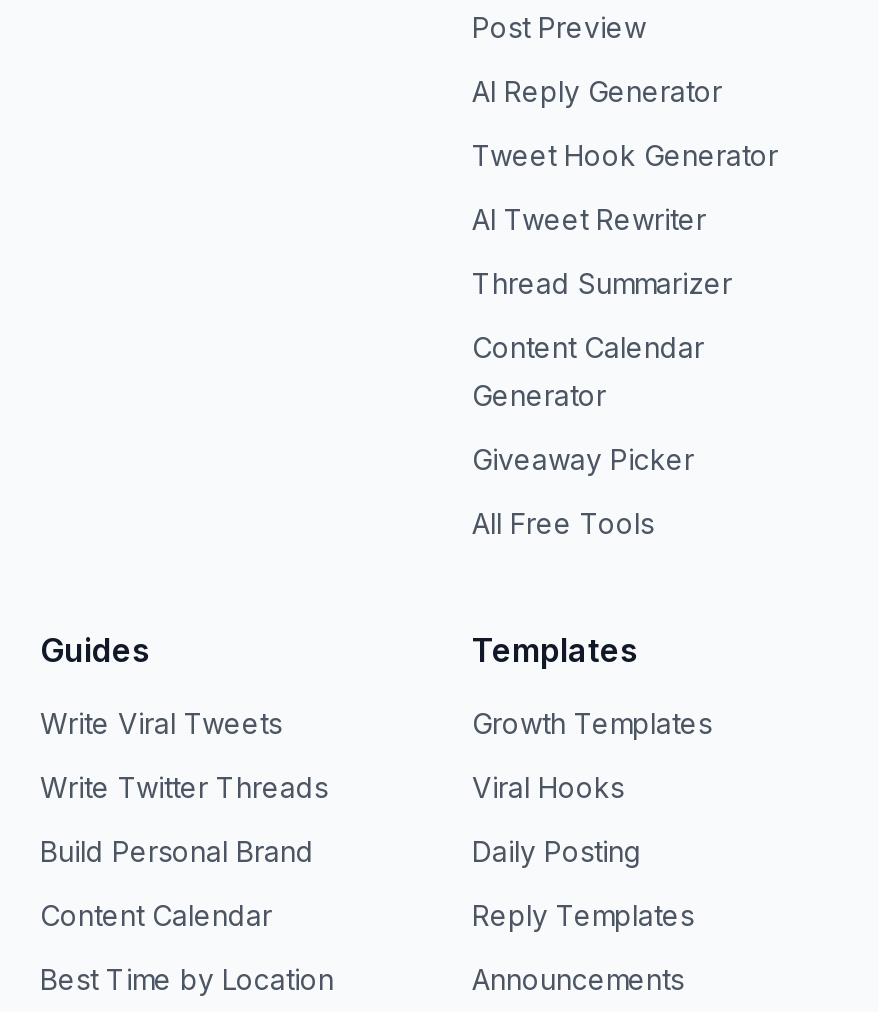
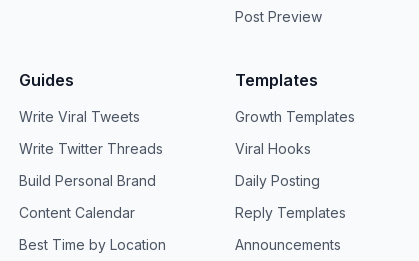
- AI Reply Generator
- Tweet Hook Generator
- AI Tweet Rewriter
- Thread Summarizer
- Content Calendar
- Generator
- Giveaway Picker
- All Free Tools
